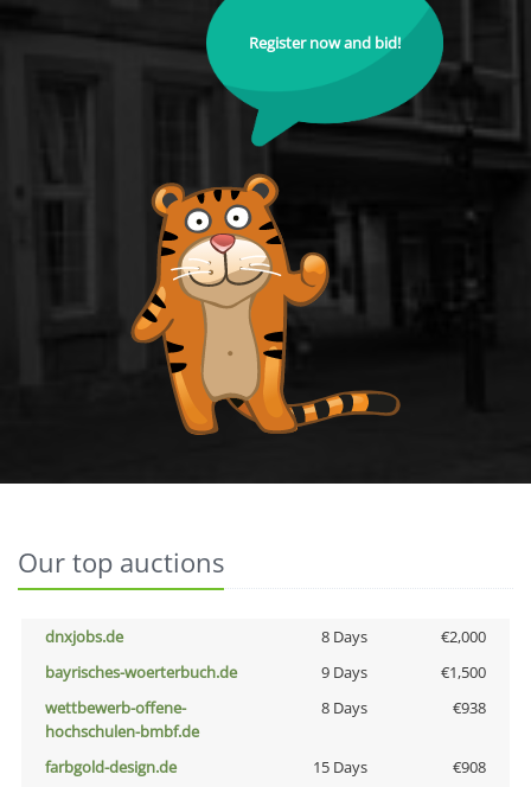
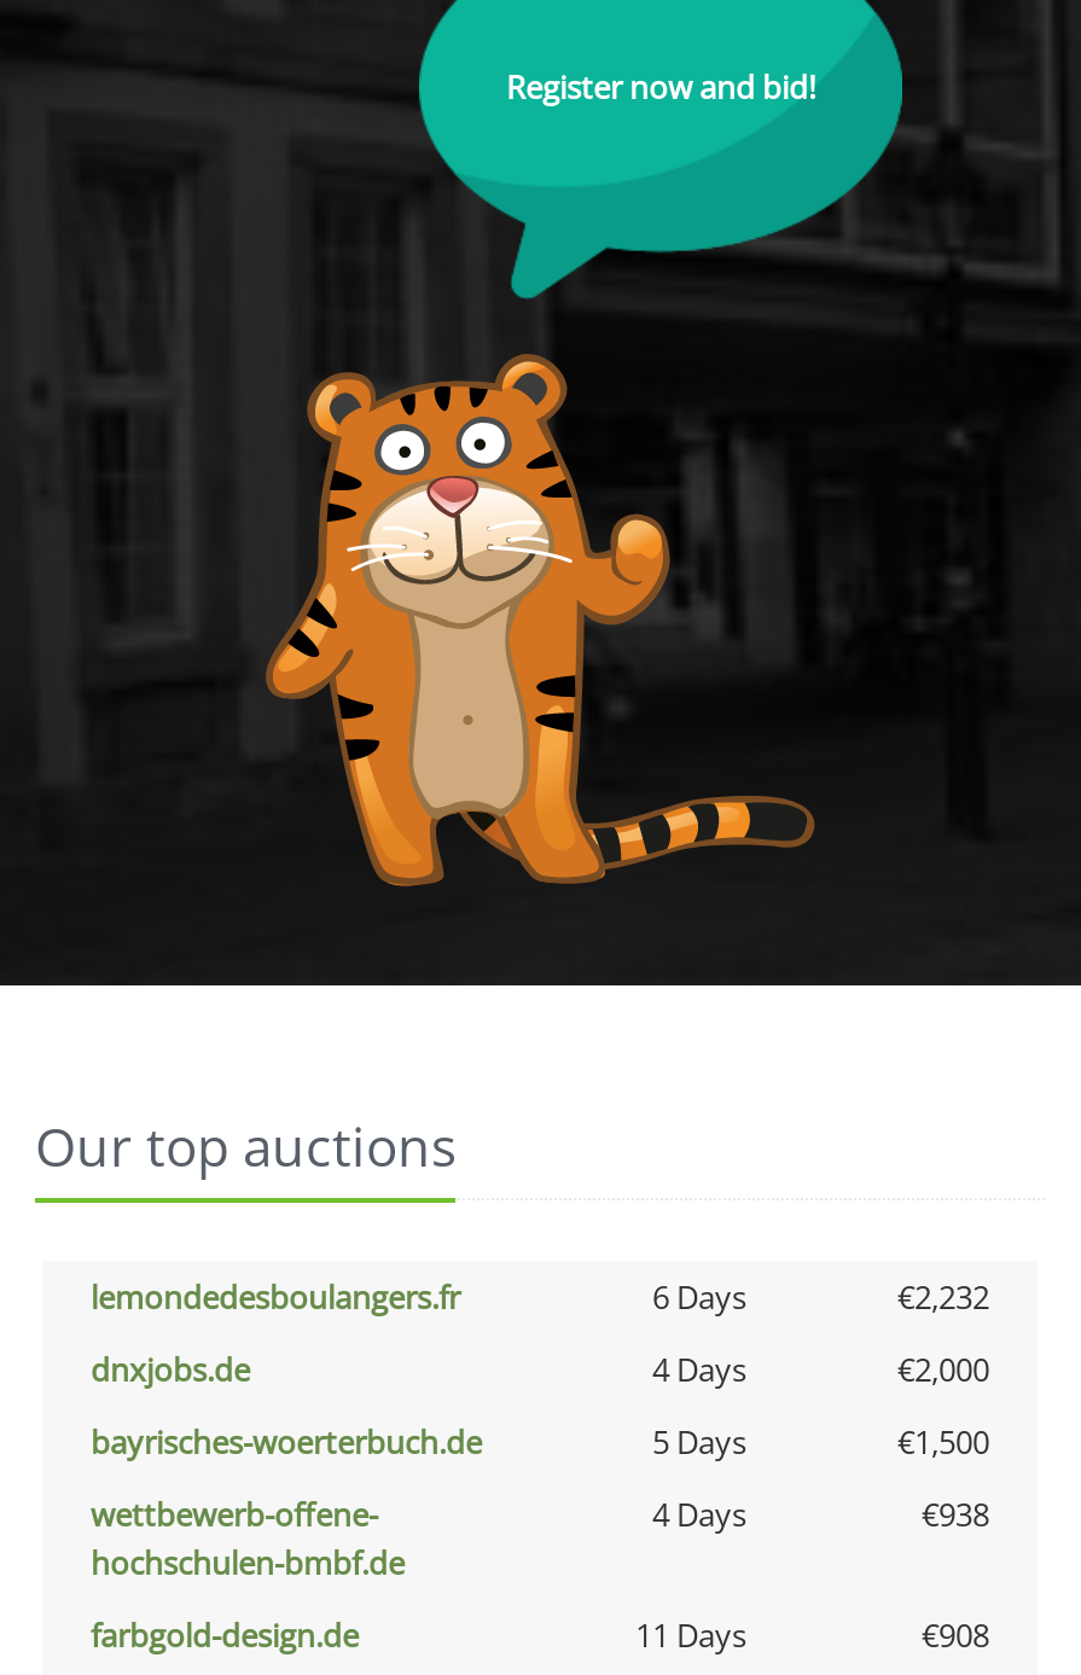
+ lemondedesboulangers.fr
+ 6 Days
+ €2,232

- 8 Days
+ 4 Days

- 9 Days
+ 5 Days

- 8 Days
+ 4 Days

- 15 Days
+ 11 Days
